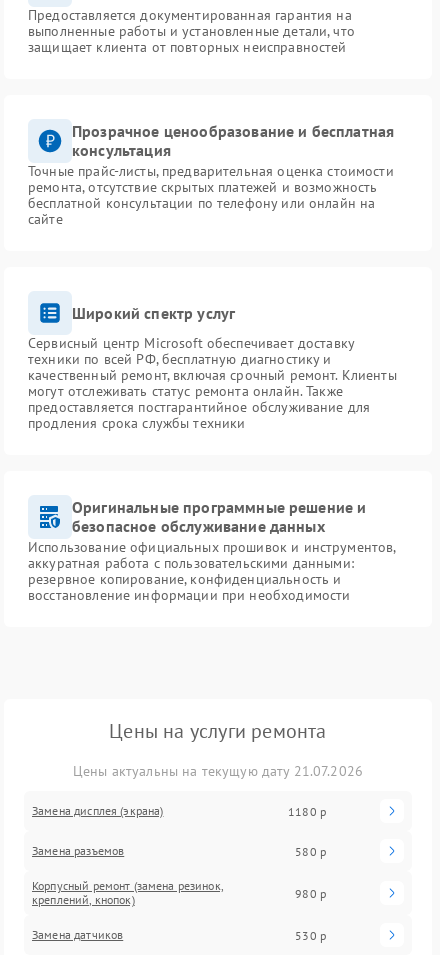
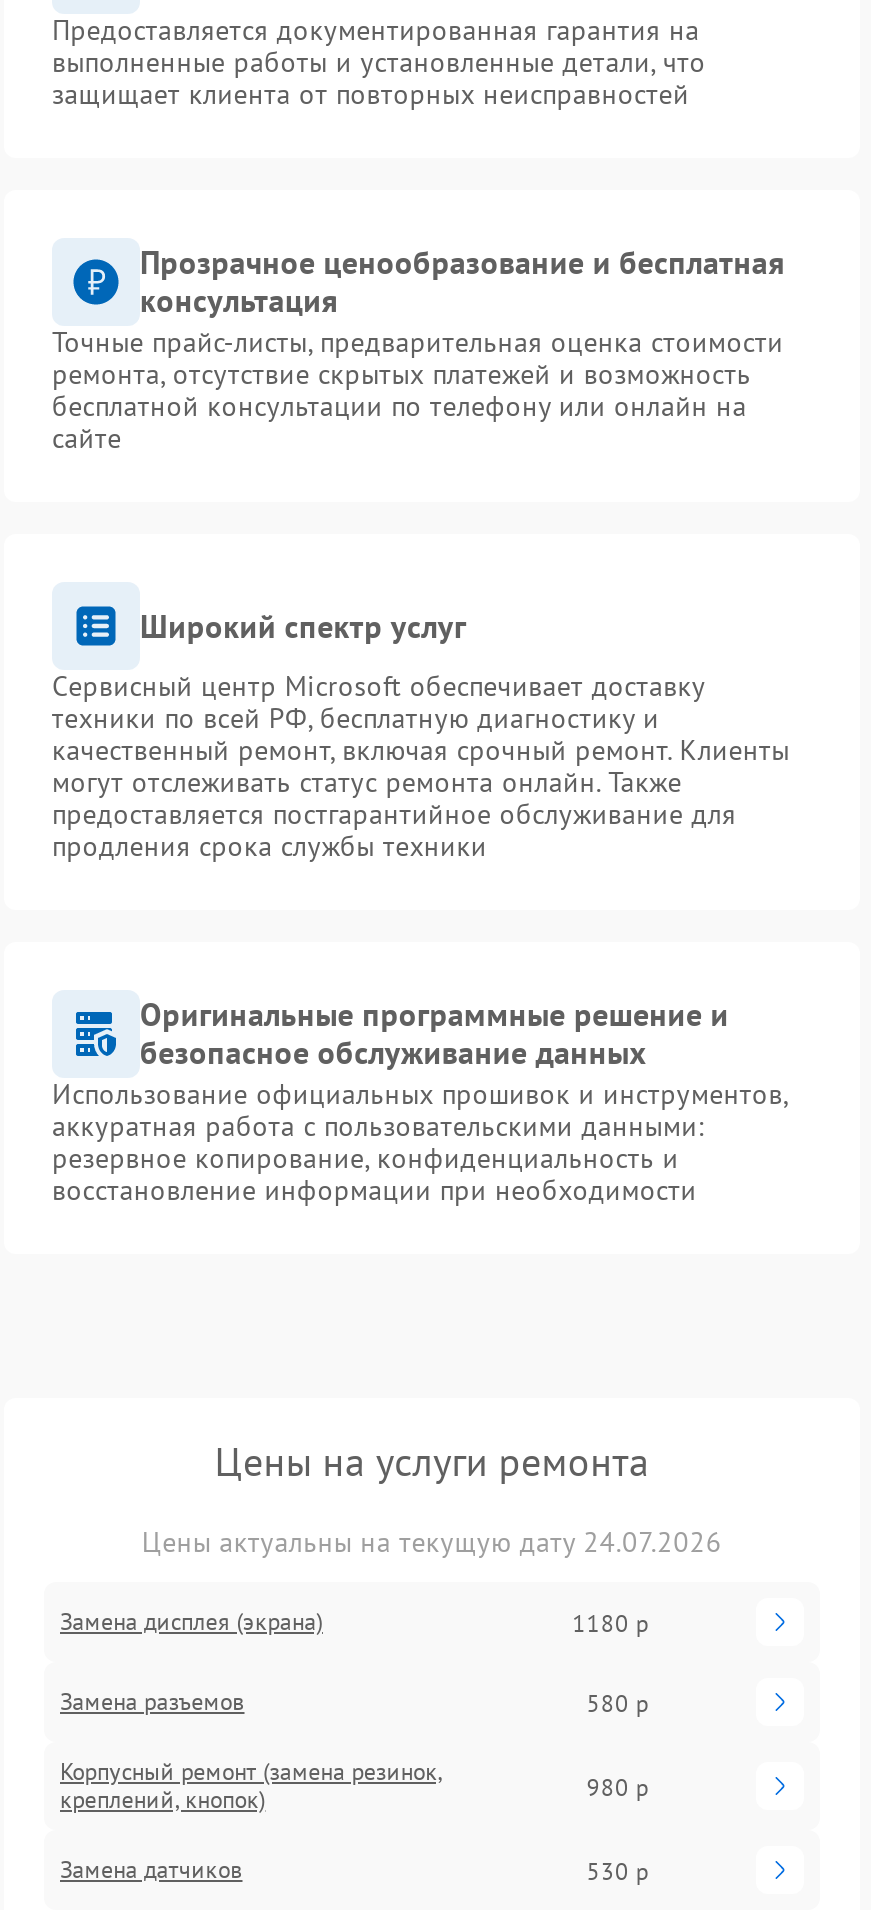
- Цены актуальны на текущую дату 21.07.2026
+ Цены актуальны на текущую дату 24.07.2026
